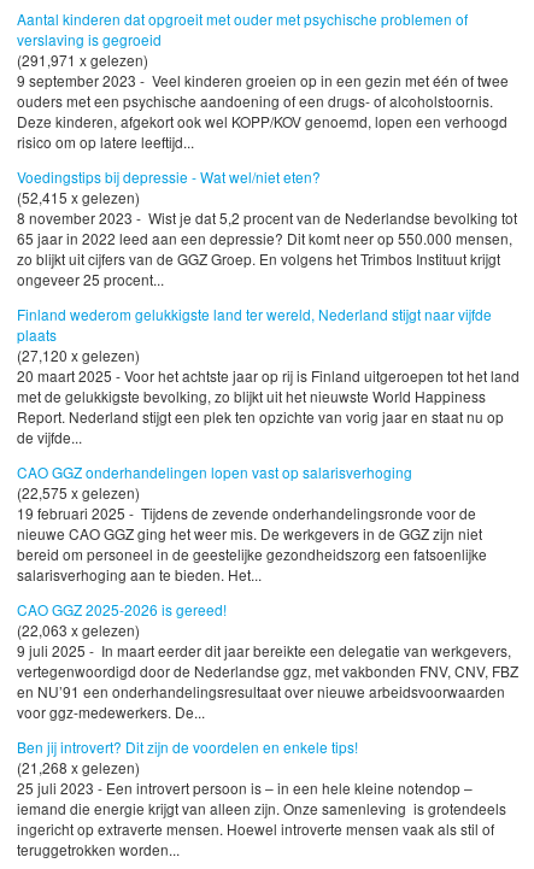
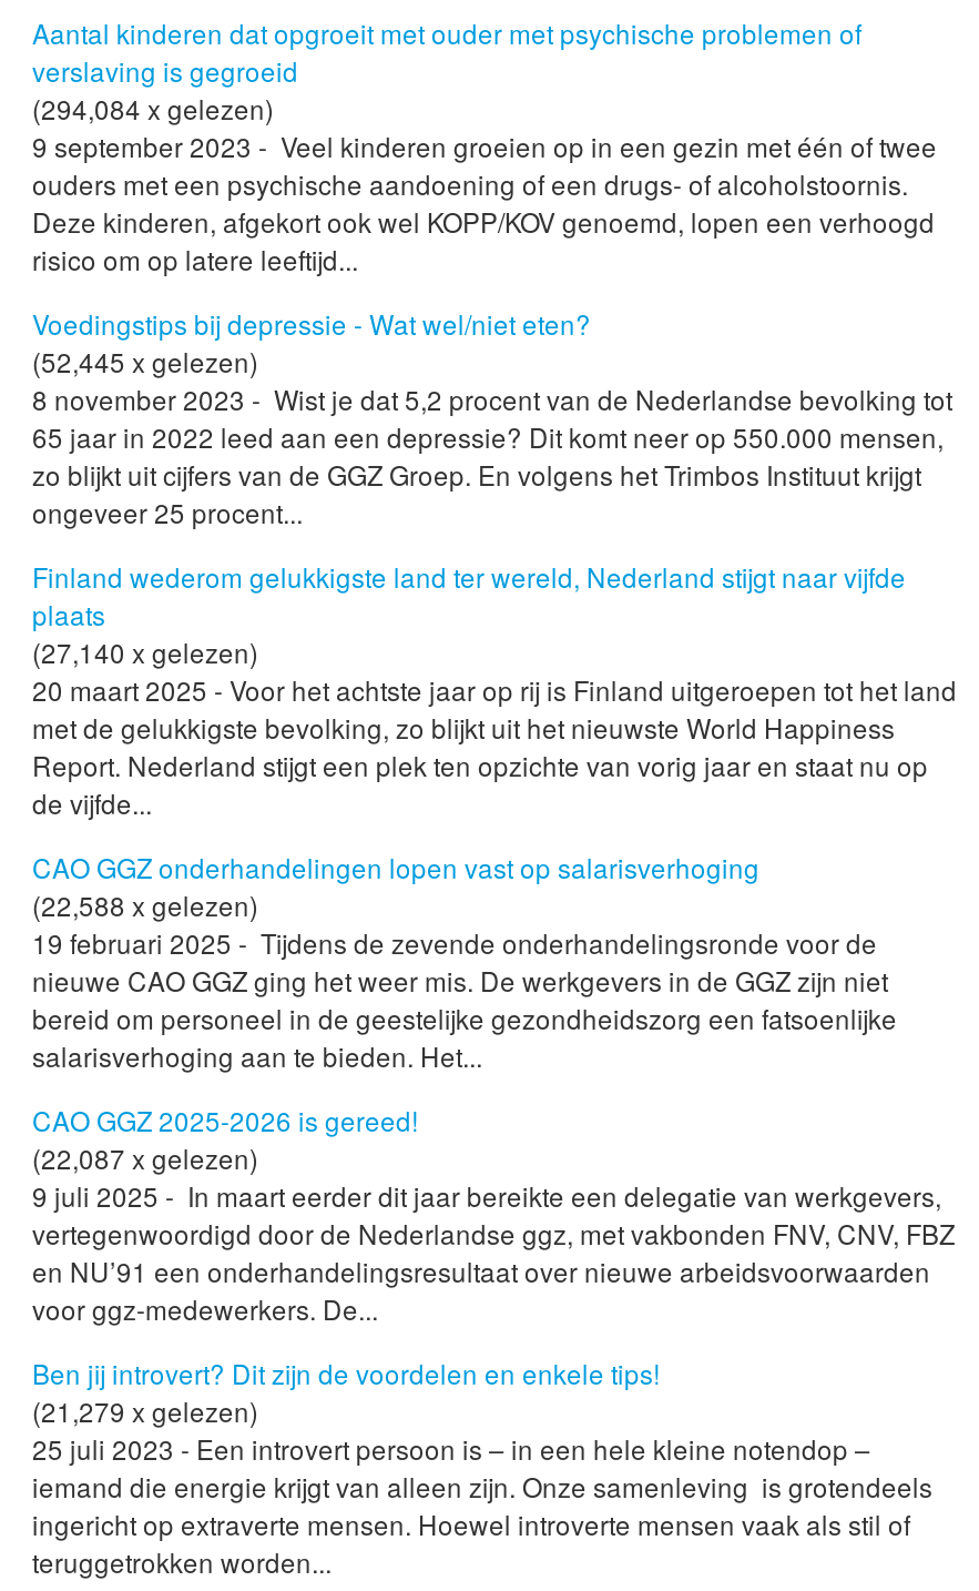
- (291,971 x gelezen)
+ (294,084 x gelezen)

- (52,415 x gelezen)
+ (52,445 x gelezen)

- (27,120 x gelezen)
+ (27,140 x gelezen)

- (22,575 x gelezen)
+ (22,588 x gelezen)

- (22,063 x gelezen)
+ (22,087 x gelezen)

- (21,268 x gelezen)
+ (21,279 x gelezen)
